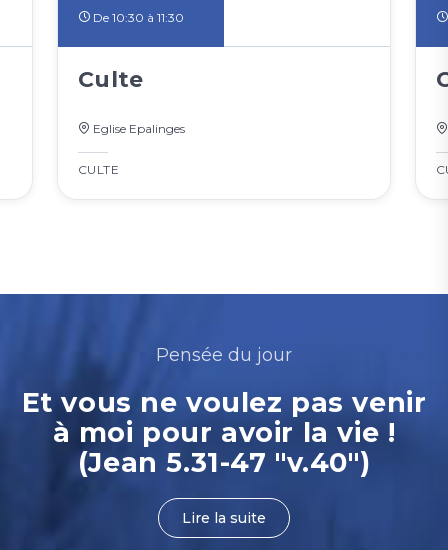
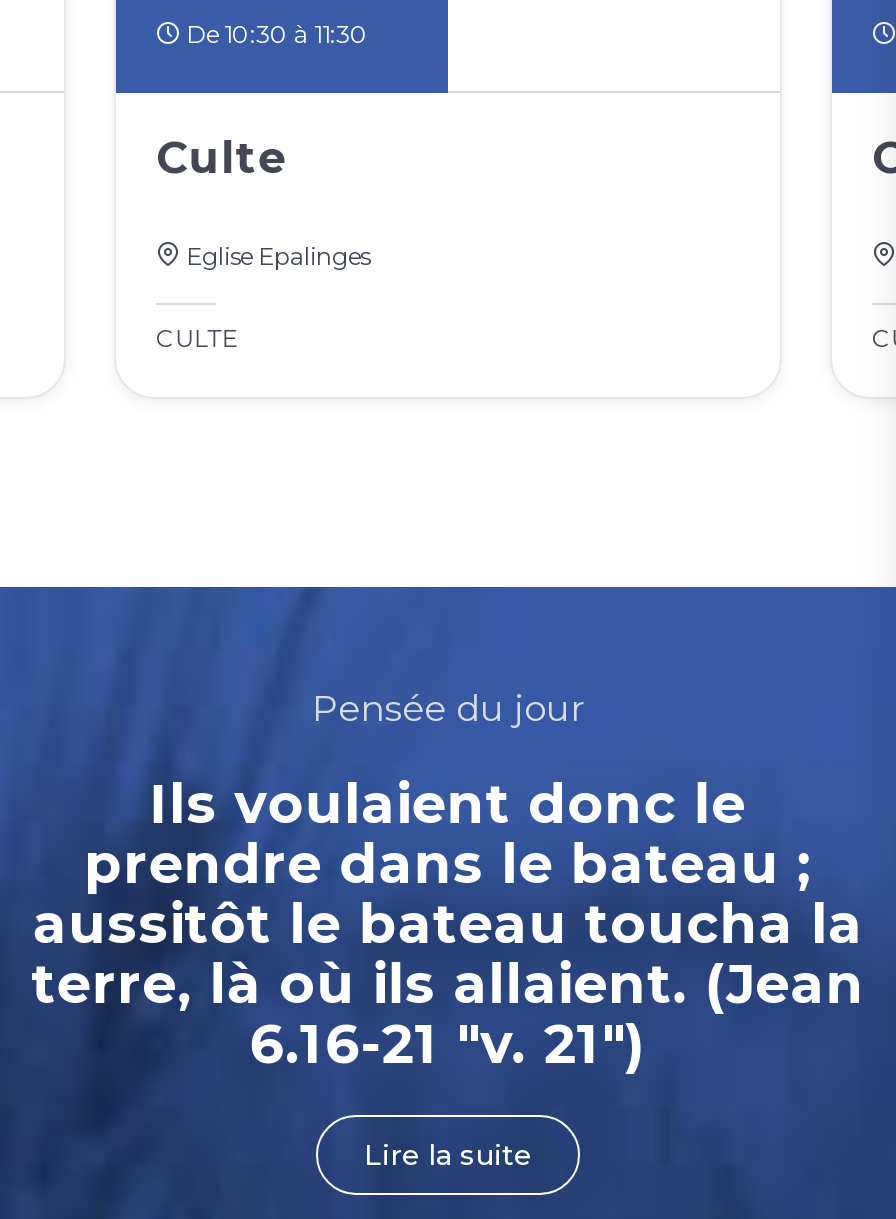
- Et vous ne voulez pas venir
- à moi pour avoir la vie !
- (Jean 5.31-47 "v.40")
+ Ils voulaient donc le
+ prendre dans le bateau ;
+ aussitôt le bateau toucha la
+ terre, là où ils allaient. (Jean
+ 6.16-21 "v. 21")
